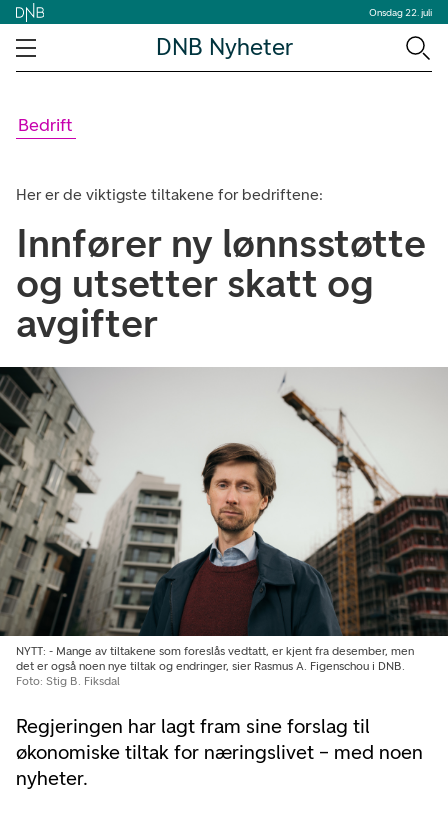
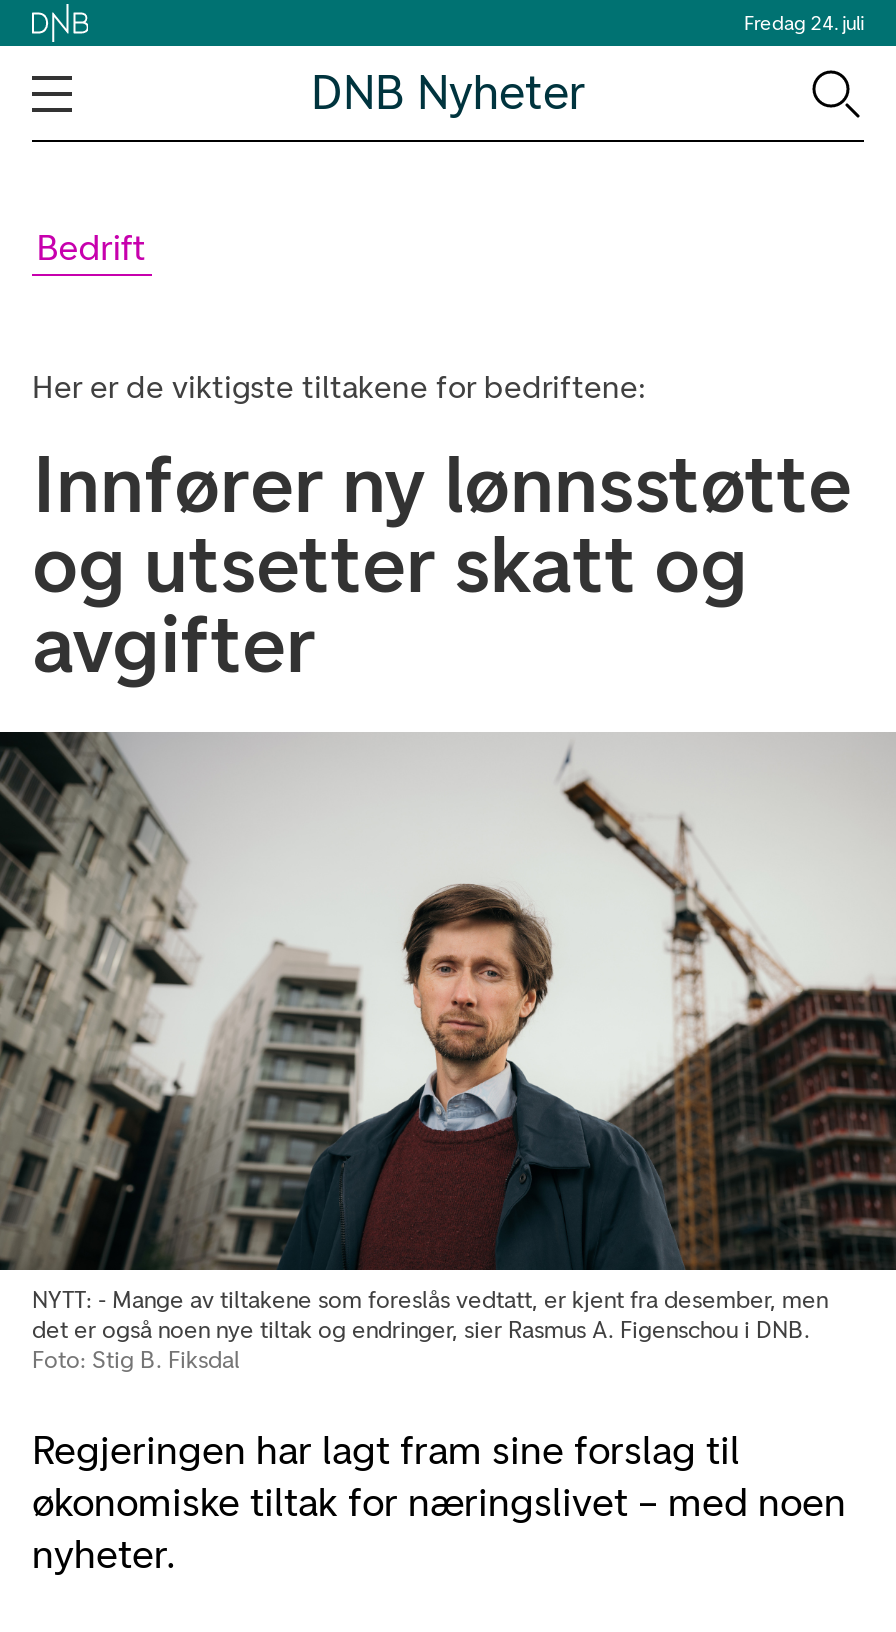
- Onsdag 22. juli
+ Fredag 24. juli
